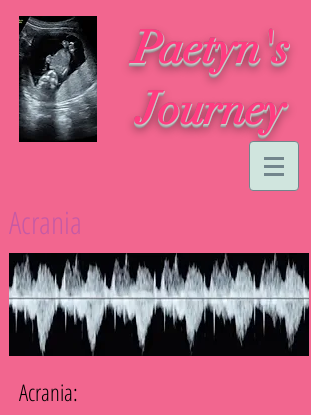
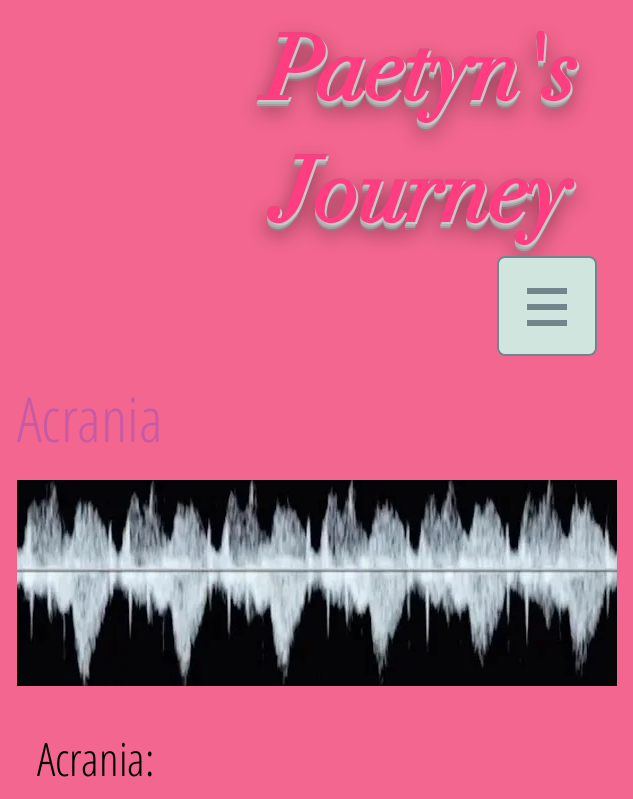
- [image]
